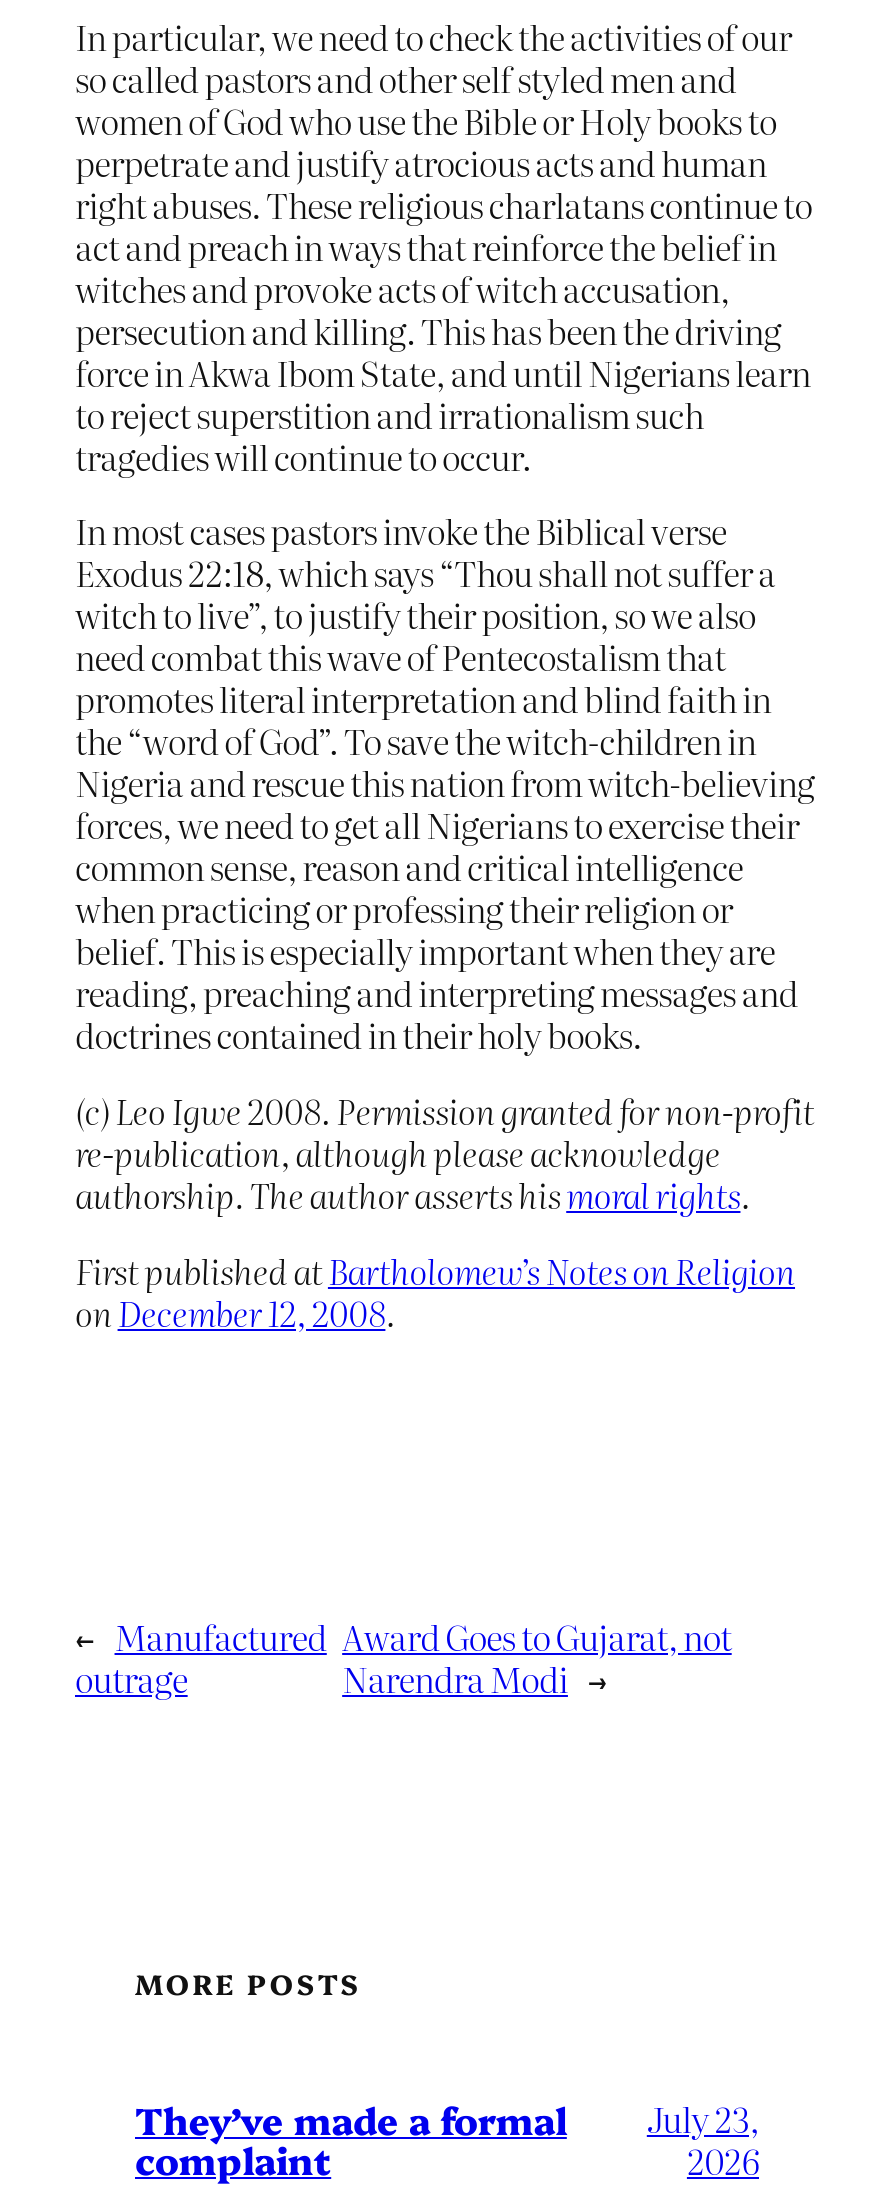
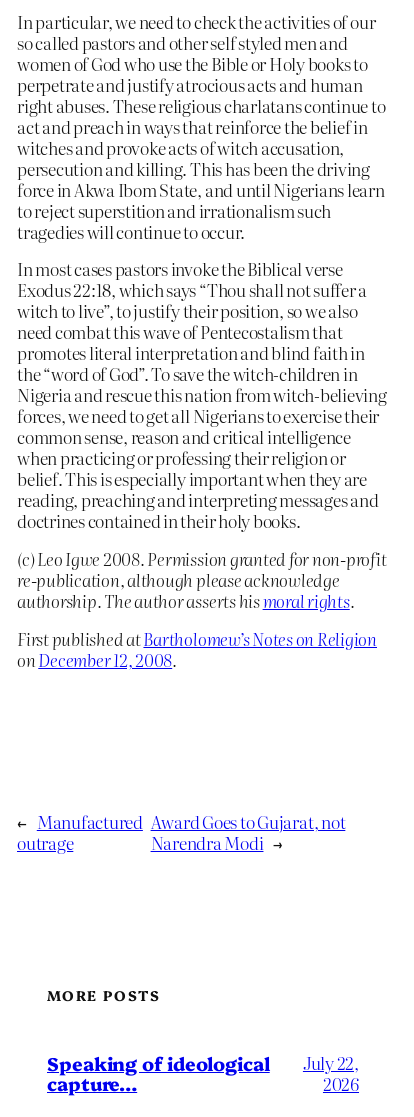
- They’ve made a formal
- complaint
+ Speaking of ideological
+ capture…

- July 23,
+ July 22,
